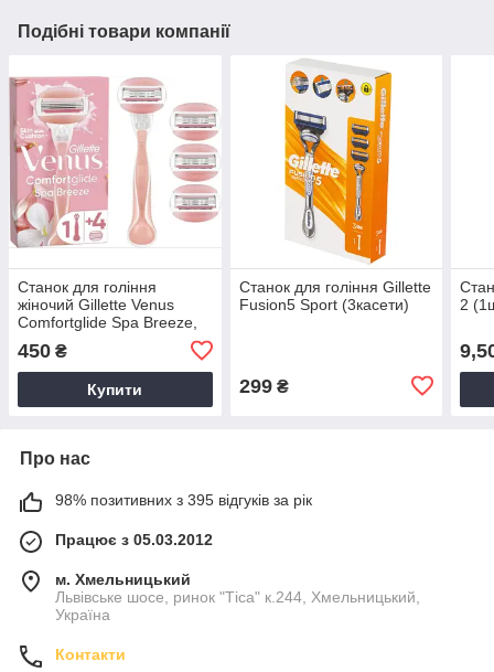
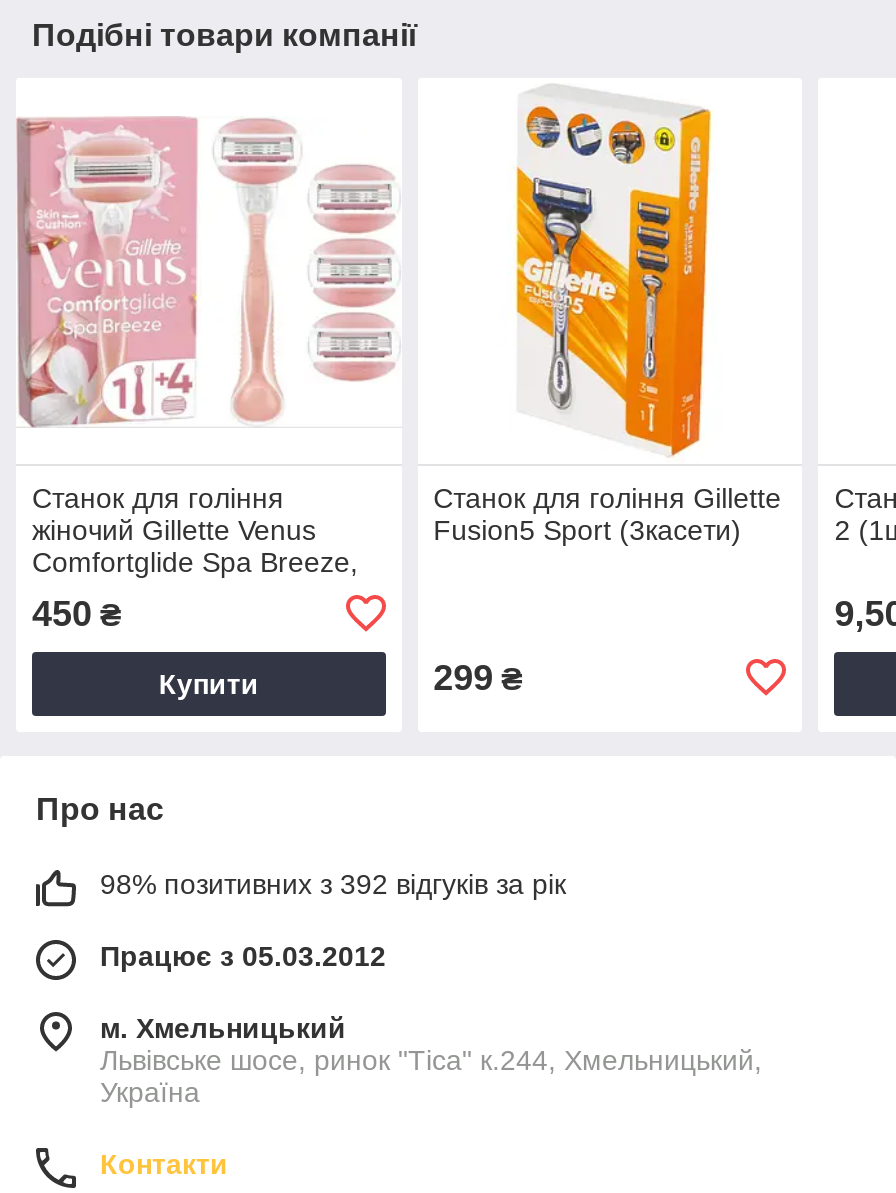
- 98% позитивних з 395 відгуків за рік
+ 98% позитивних з 392 відгуків за рік
